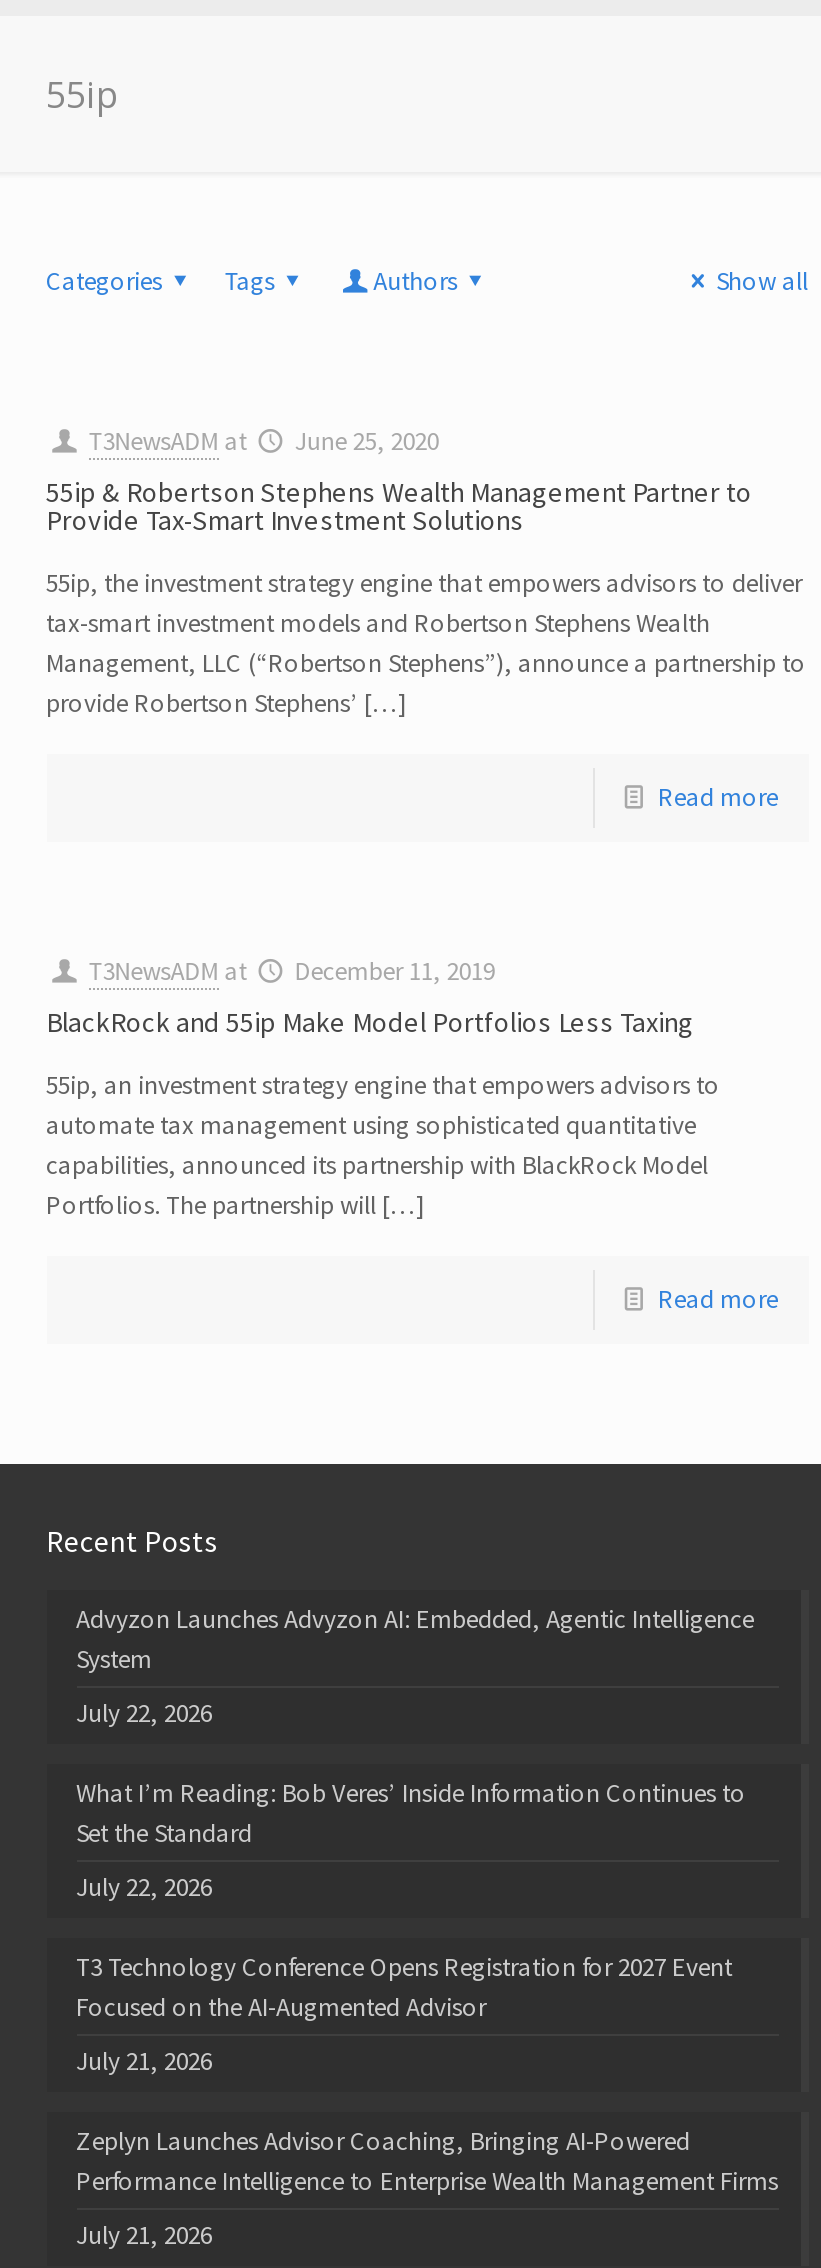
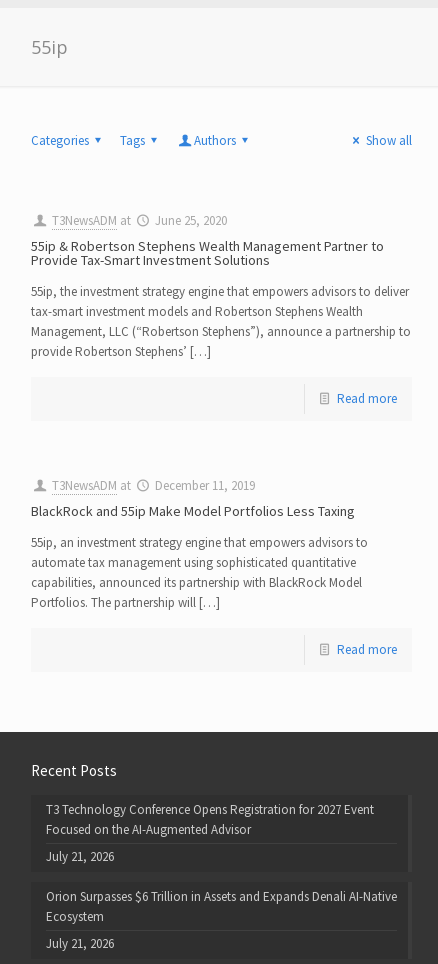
- Advyzon Launches Advyzon AI: Embedded, Agentic Intelligence
- System
- July 22, 2026
- What I’m Reading: Bob Veres’ Inside Information Continues to
- Set the Standard
- July 22, 2026

- Zeplyn Launches Advisor Coaching, Bringing AI-Powered
- Performance Intelligence to Enterprise Wealth Management Firms
+ Orion Surpasses $6 Trillion in Assets and Expands Denali AI-Native
+ Ecosystem
